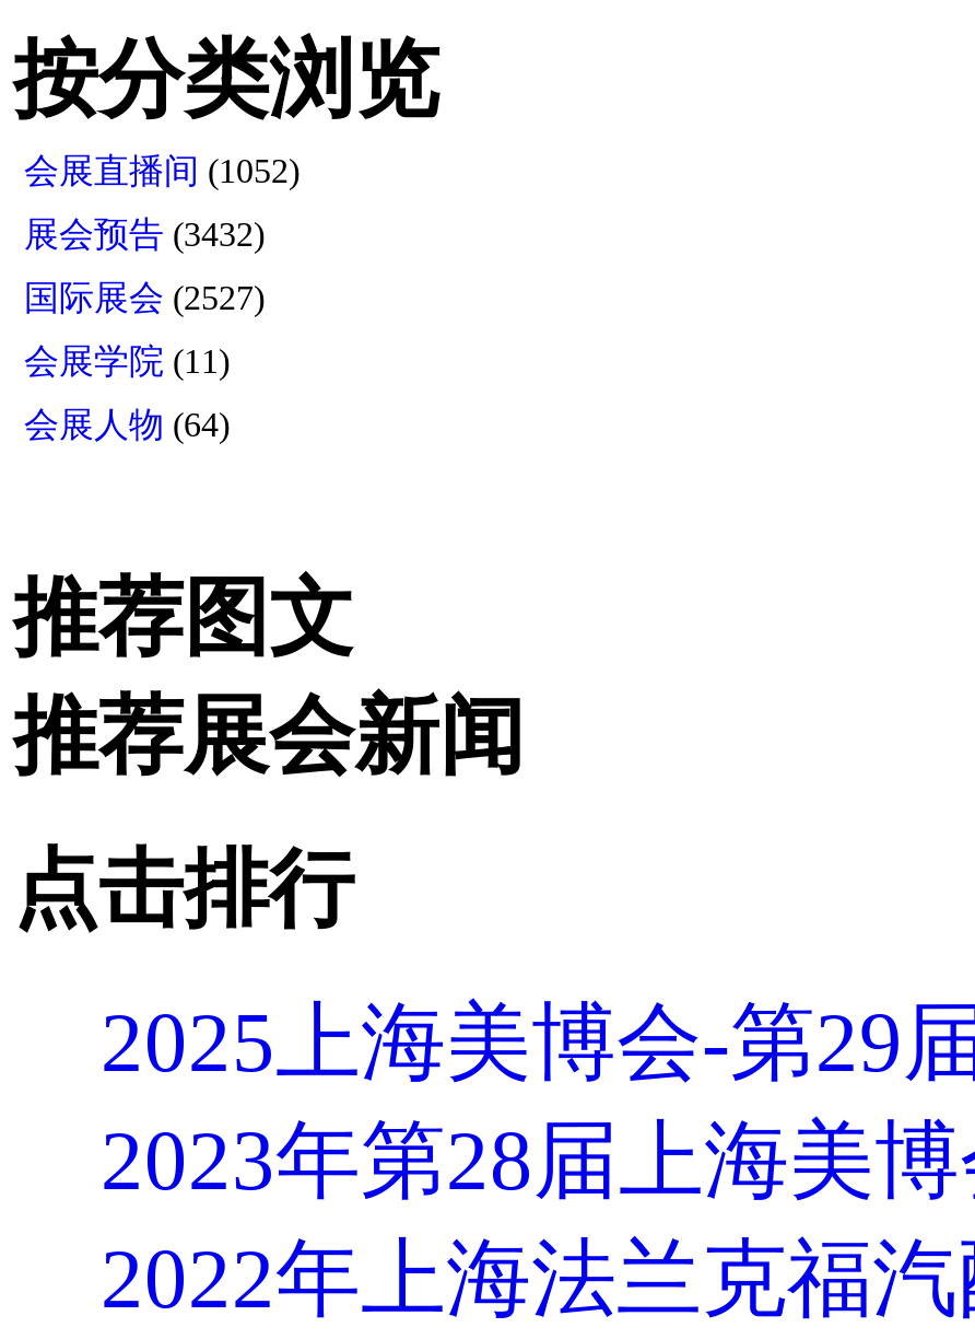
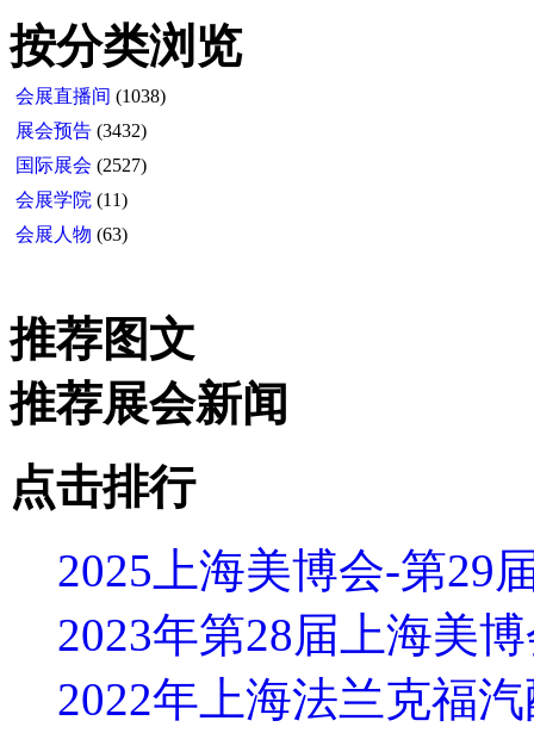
- 会展直播间 (1052)
+ 会展直播间 (1038)

- 会展人物 (64)
+ 会展人物 (63)
